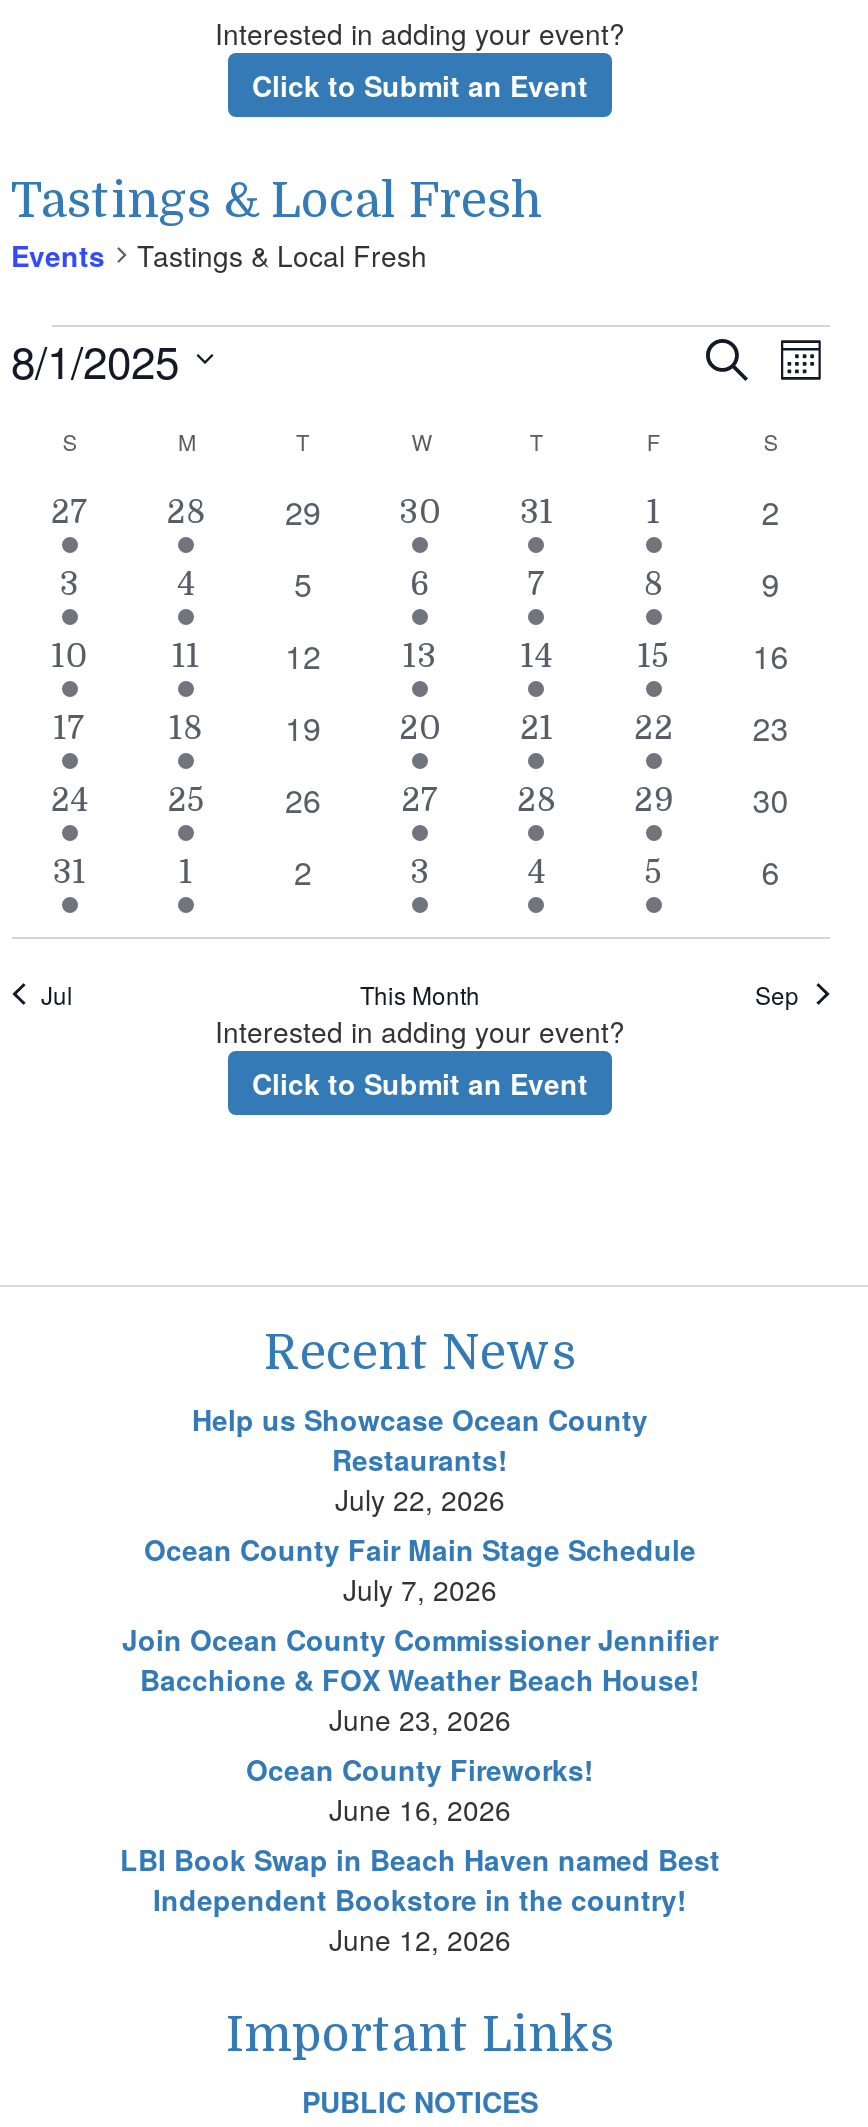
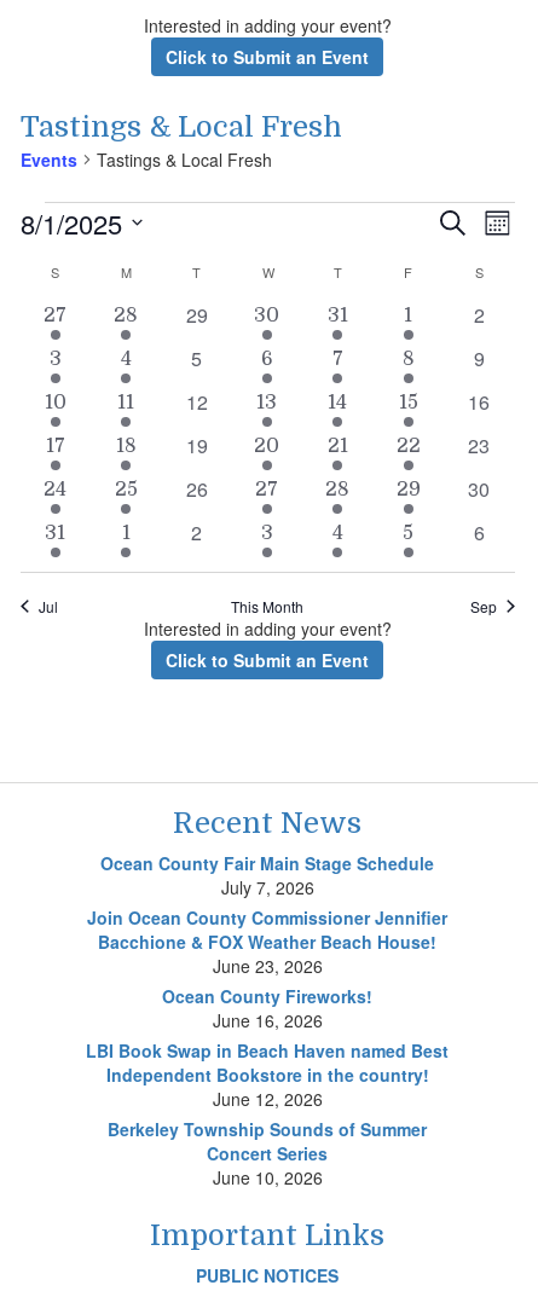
- Help us Showcase Ocean County
- Restaurants!
- July 22, 2026

moved up: Ocean County Fair Main Stage Schedule | July 7, 2026 | Join Ocean County Commissioner Jennifier | ... | Independent Bookstore in the country! | June 12, 2026

+ Berkeley Township Sounds of Summer
+ Concert Series
+ June 10, 2026
